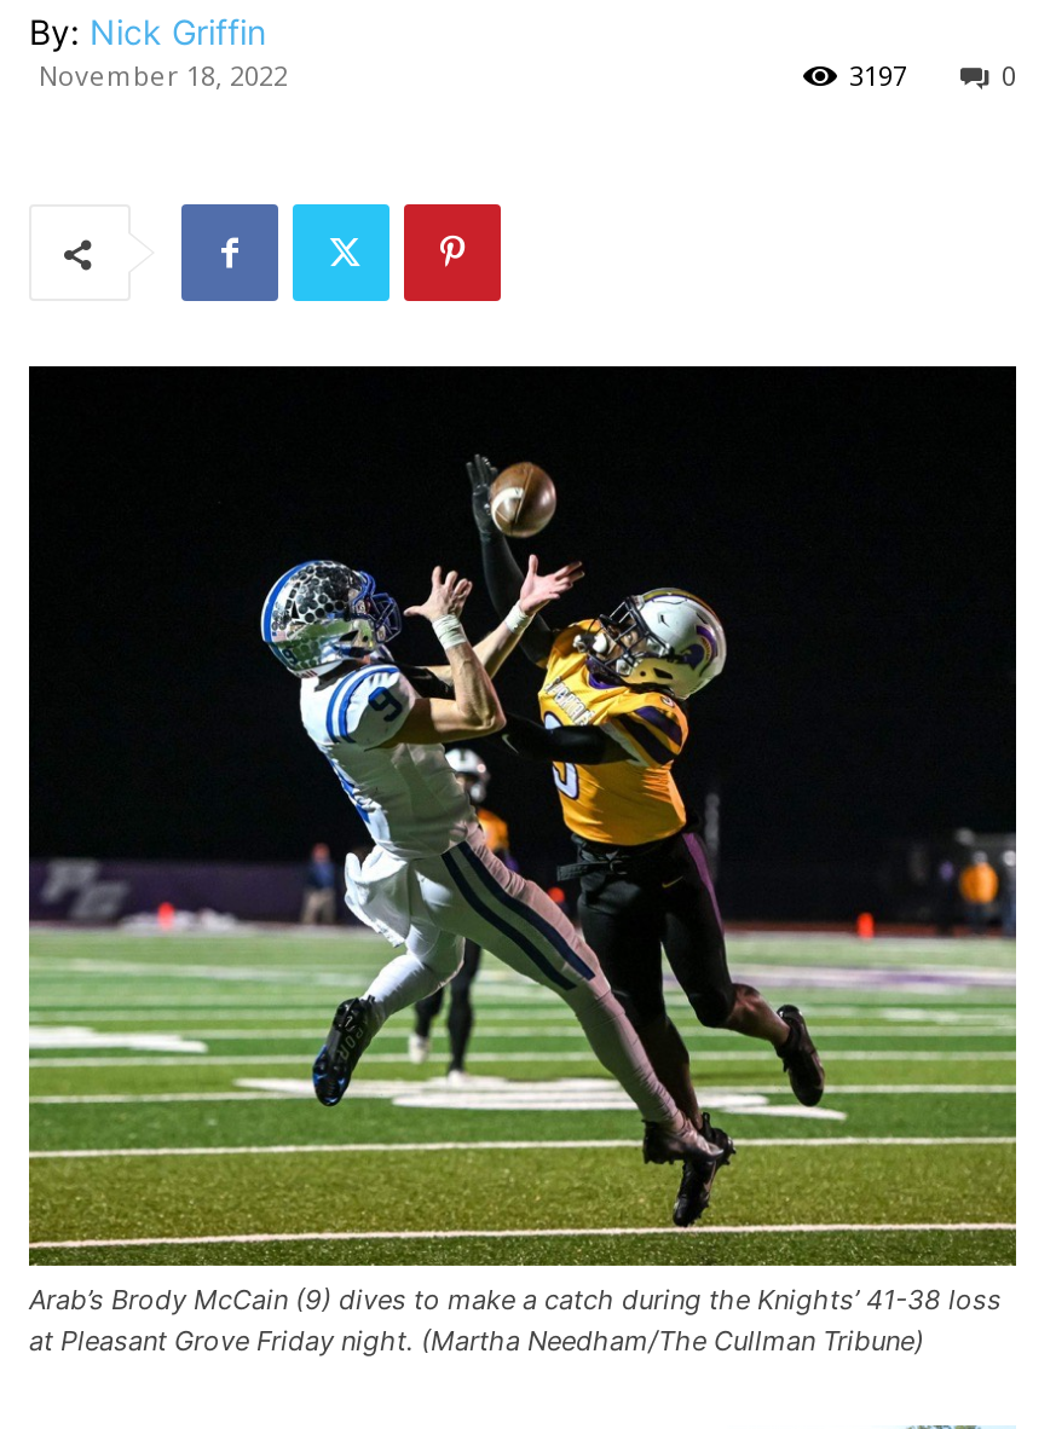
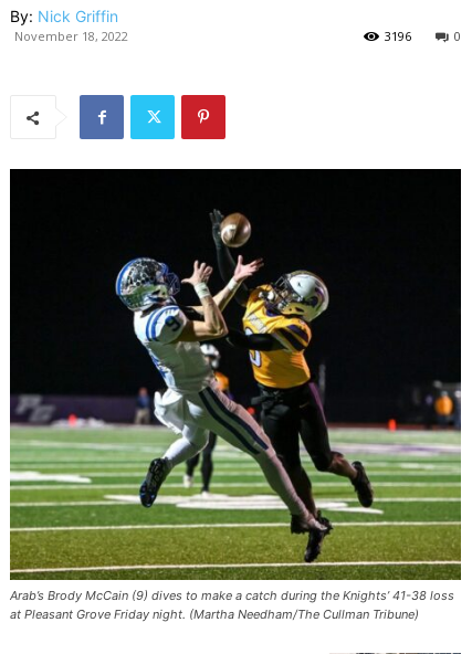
- 3197
+ 3196
